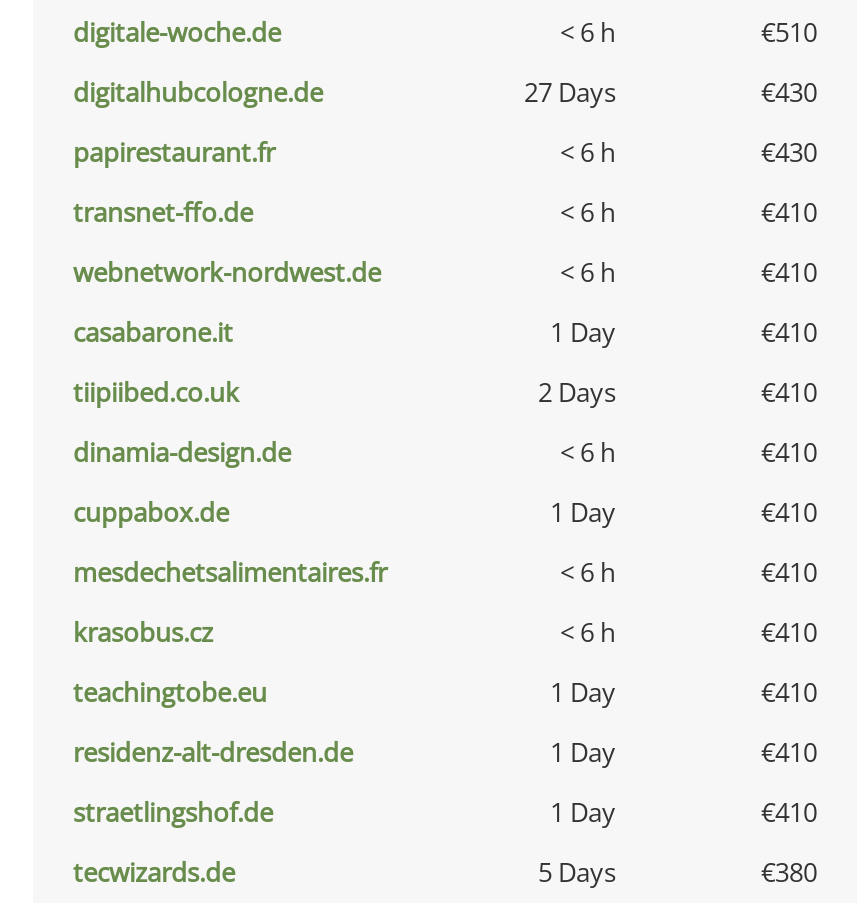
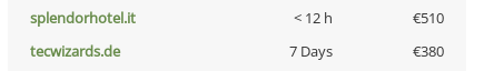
- digitale-woche.de
- < 6 h
+ splendorhotel.it
+ < 12 h

- digitalhubcologne.de
- 27 Days
- €430
- papirestaurant.fr
- < 6 h
- €430
- transnet-ffo.de
- < 6 h
- €410
- webnetwork-nordwest.de
- < 6 h
- €410
- casabarone.it
- 1 Day
- €410
- tiipiibed.co.uk
- 2 Days
- €410
- dinamia-design.de
- < 6 h
- €410
- cuppabox.de
- 1 Day
- €410
- mesdechetsalimentaires.fr
- < 6 h
- €410
- krasobus.cz
- < 6 h
- €410
- teachingtobe.eu
- 1 Day
- €410
- residenz-alt-dresden.de
- 1 Day
- €410
- straetlingshof.de
- 1 Day
- €410

- 5 Days
+ 7 Days
